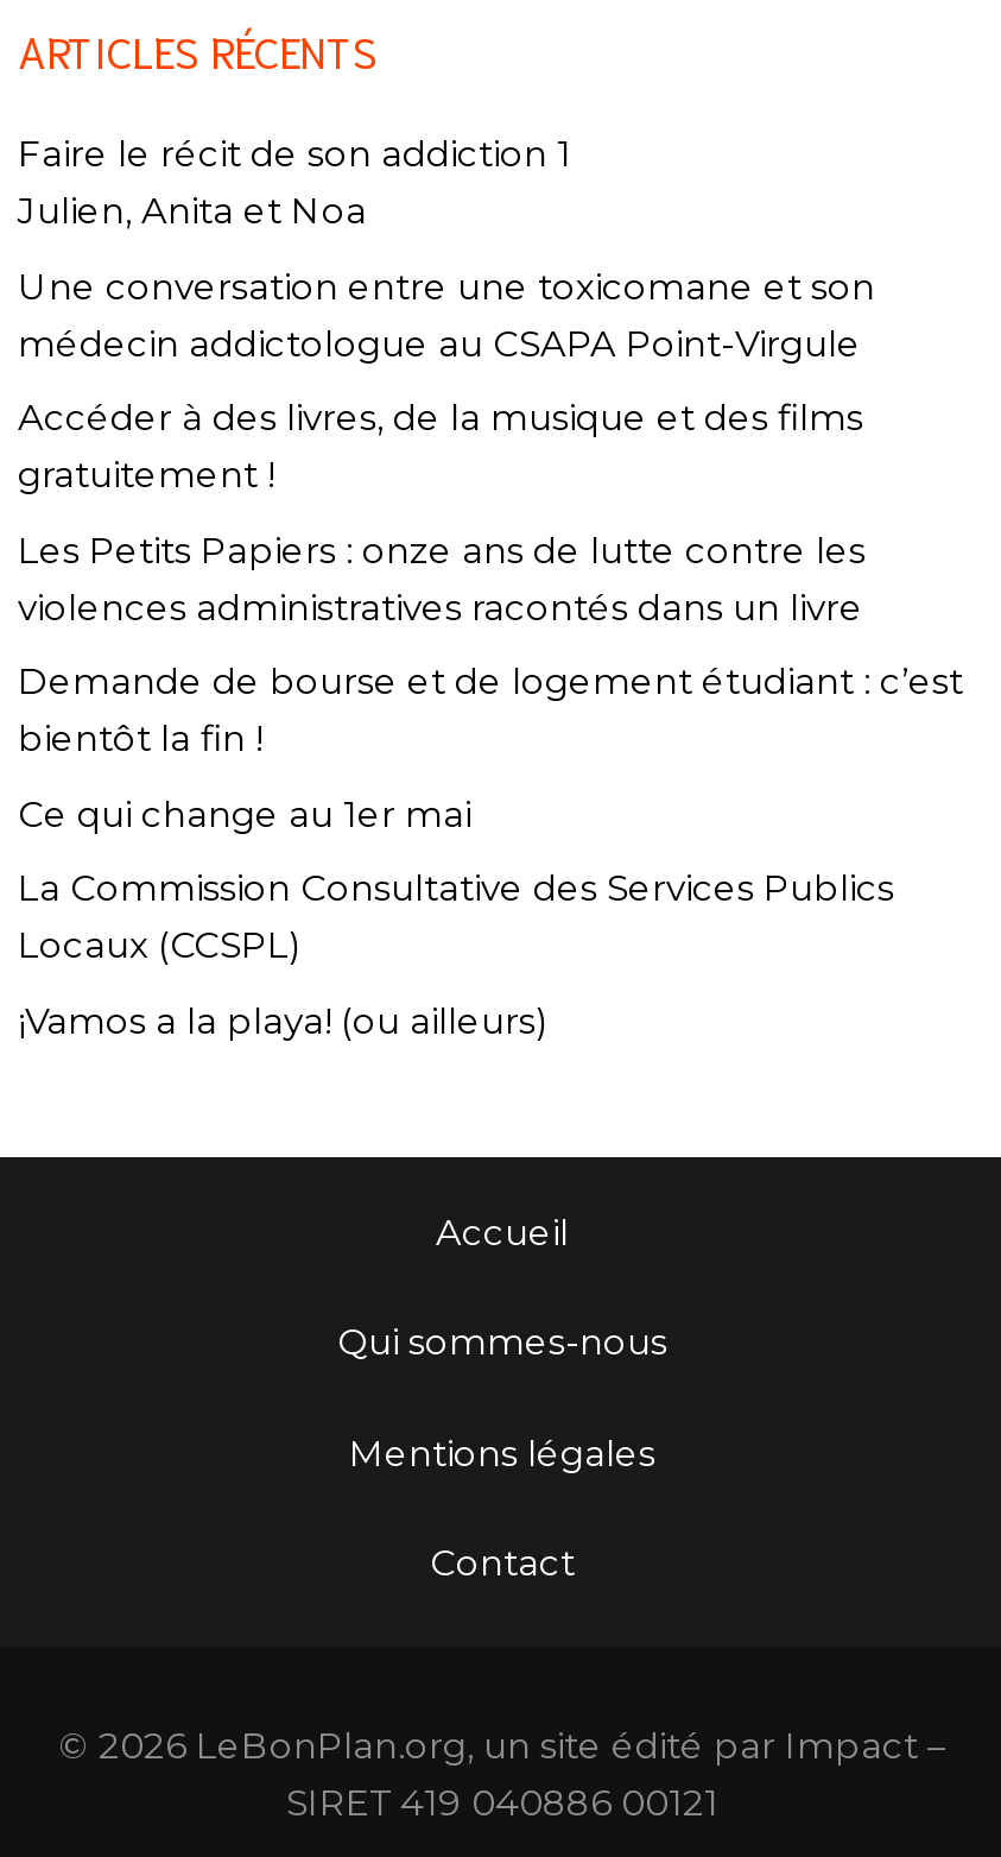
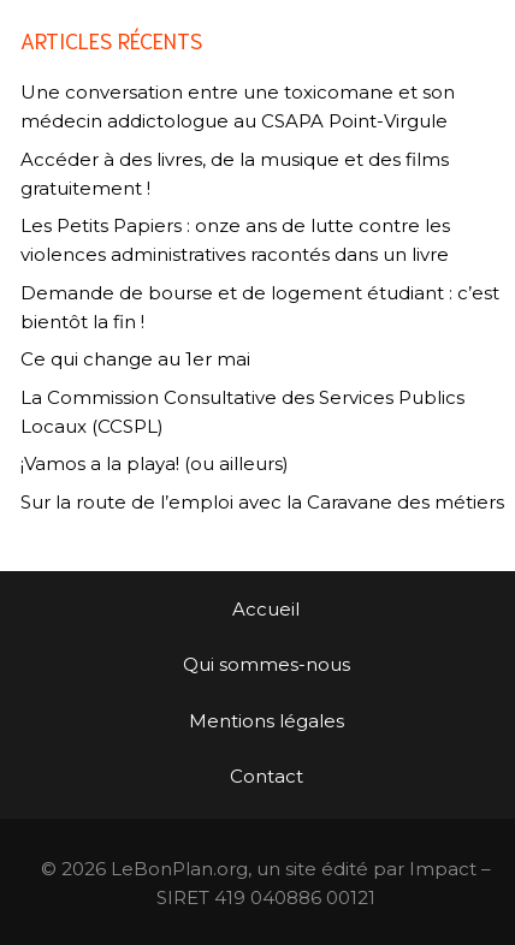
- Faire le récit de son addiction 1
- Julien, Anita et Noa

moved up: Une conversation entre une toxicomane et son | médecin addictologue au CSAPA Point-Virgule | Accéder à des livres, de la musique et des films | ... | Locaux (CCSPL) | ¡Vamos a la playa! (ou ailleurs)

+ Sur la route de l’emploi avec la Caravane des métiers
